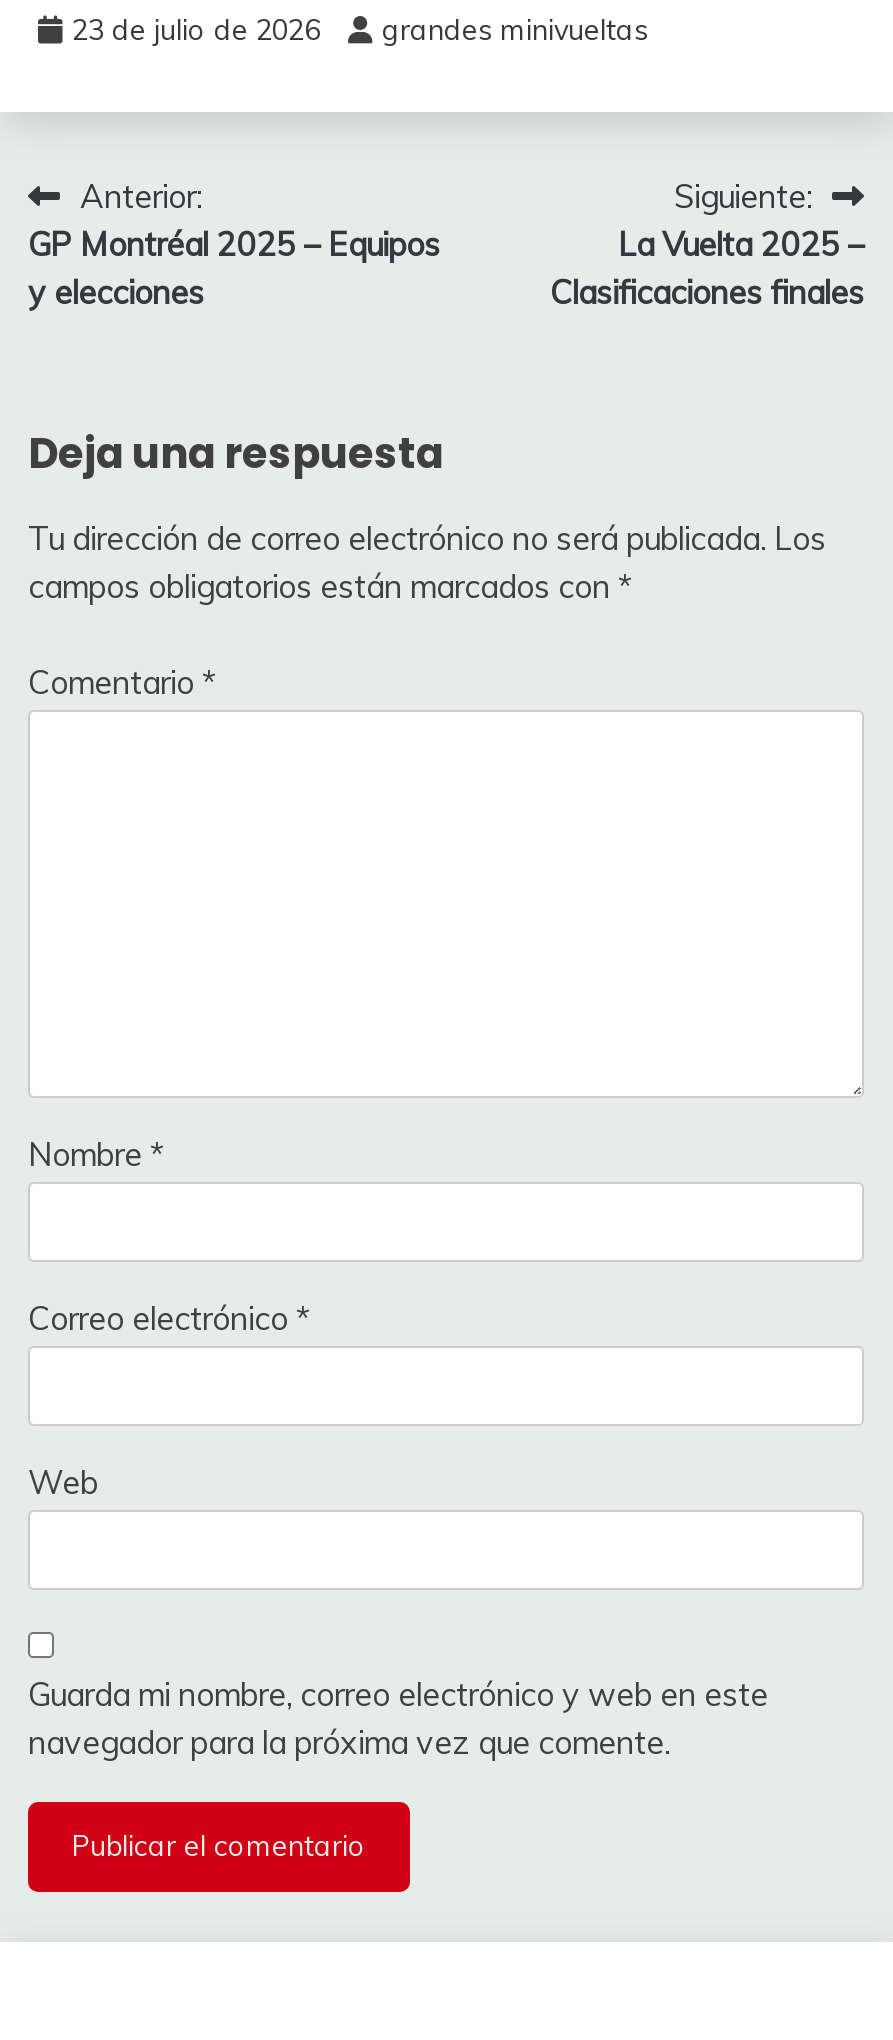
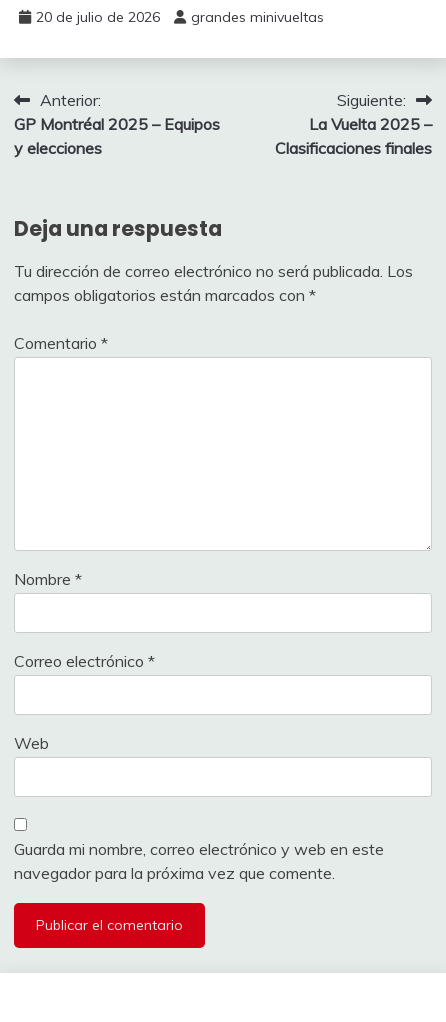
- 23 de julio de 2026 grandes minivueltas
+ 20 de julio de 2026 grandes minivueltas
